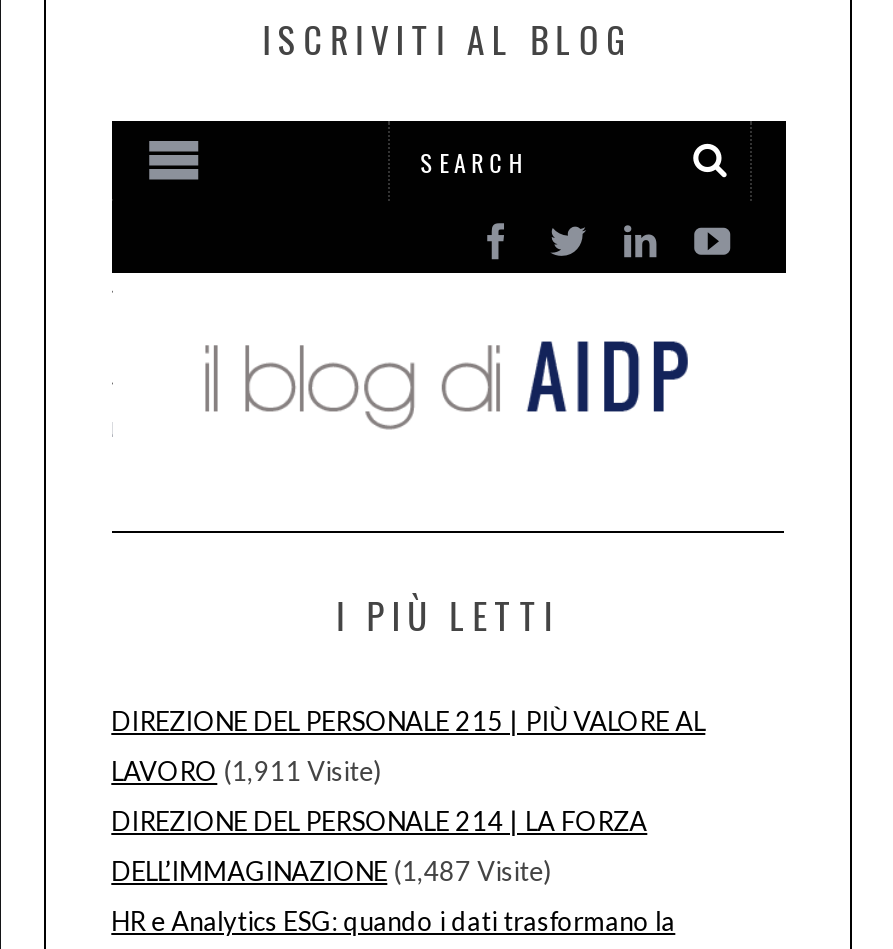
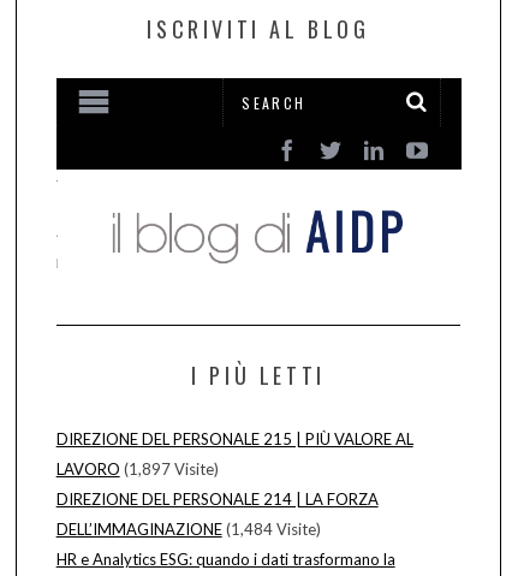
- LAVORO (1,911 Visite)
+ LAVORO (1,897 Visite)

- DELL’IMMAGINAZIONE (1,487 Visite)
+ DELL’IMMAGINAZIONE (1,484 Visite)
